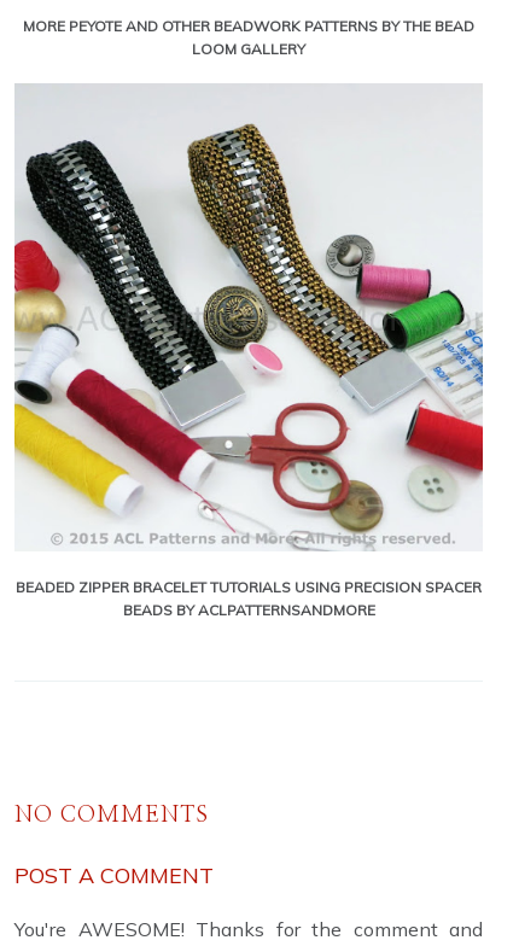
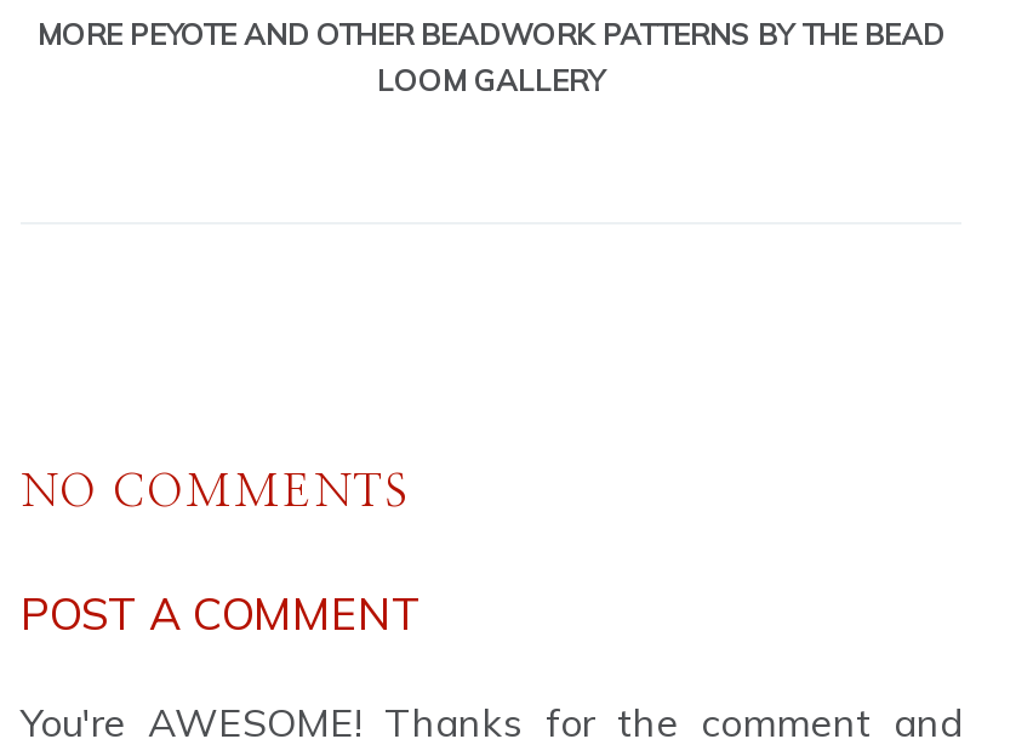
- [image]
- BEADED ZIPPER BRACELET TUTORIALS USING PRECISION SPACER
- BEADS BY ACLPATTERNSANDMORE
